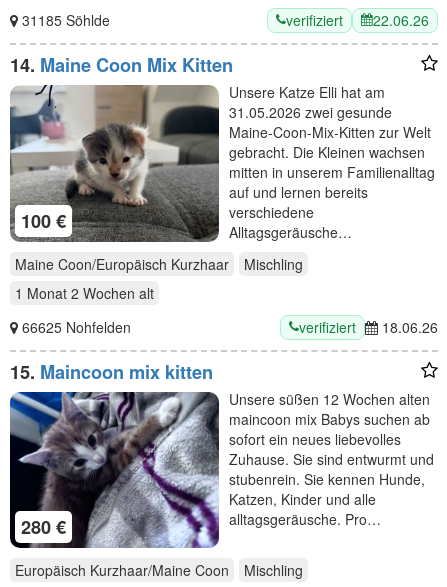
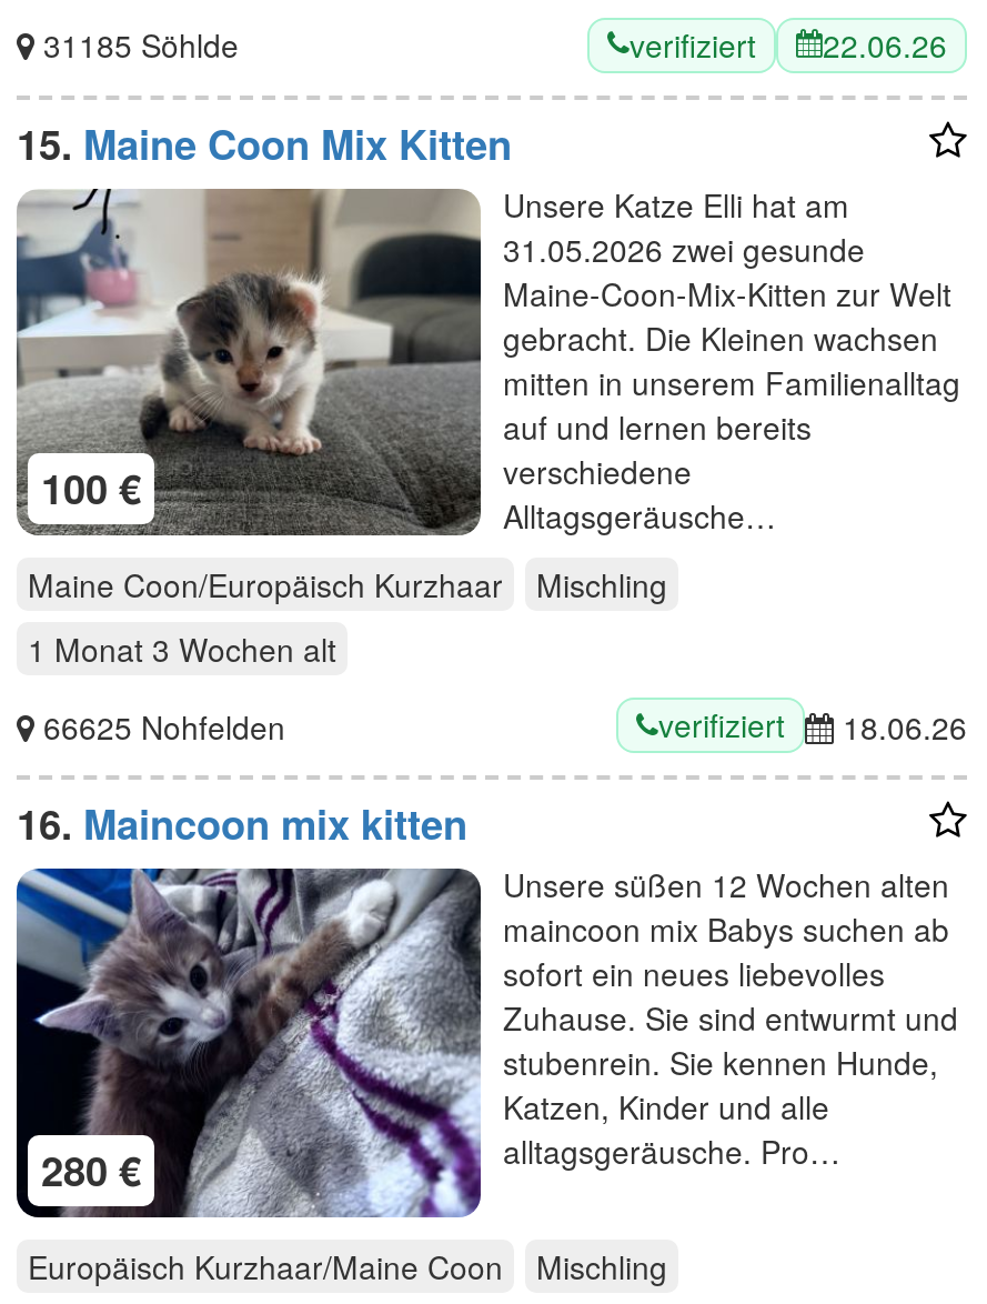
- 14. Maine Coon Mix Kitten
+ 15. Maine Coon Mix Kitten

- 1 Monat 2 Wochen alt
+ 1 Monat 3 Wochen alt

- 15. Maincoon mix kitten
+ 16. Maincoon mix kitten
